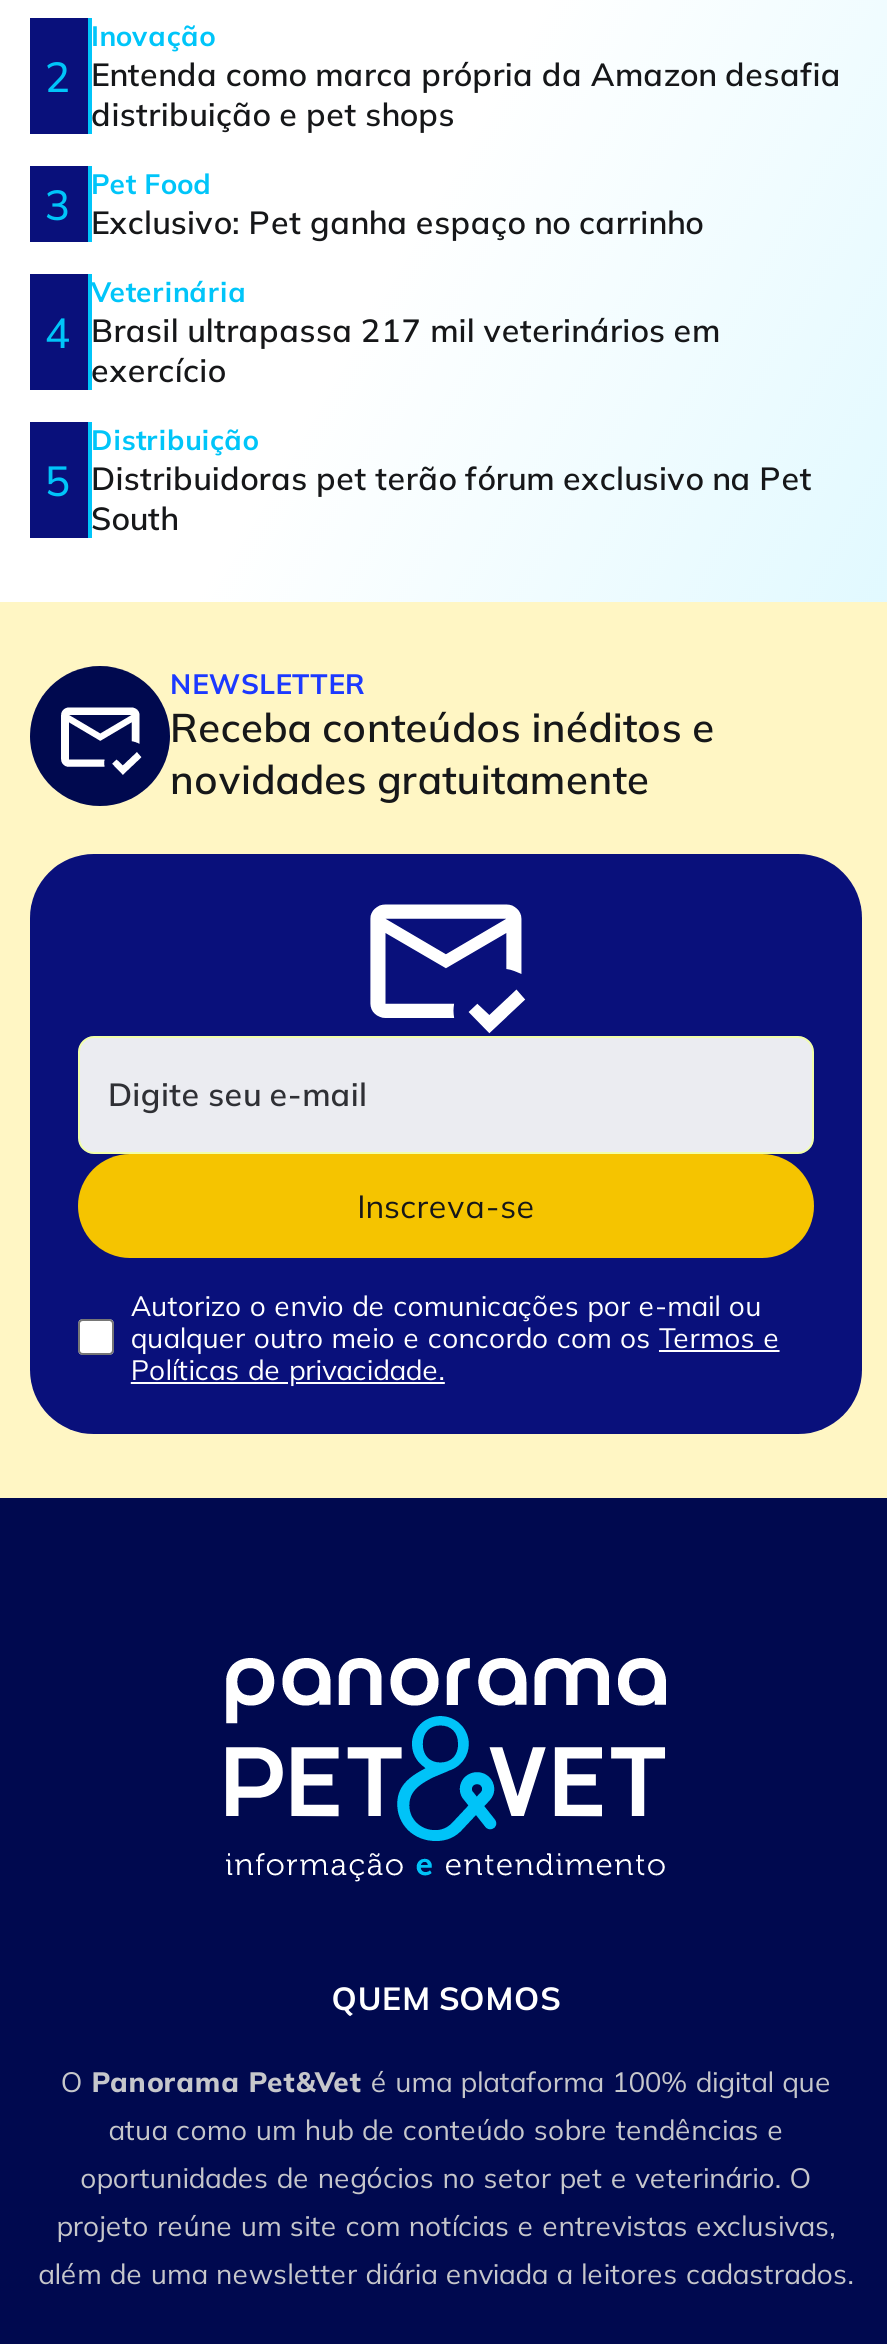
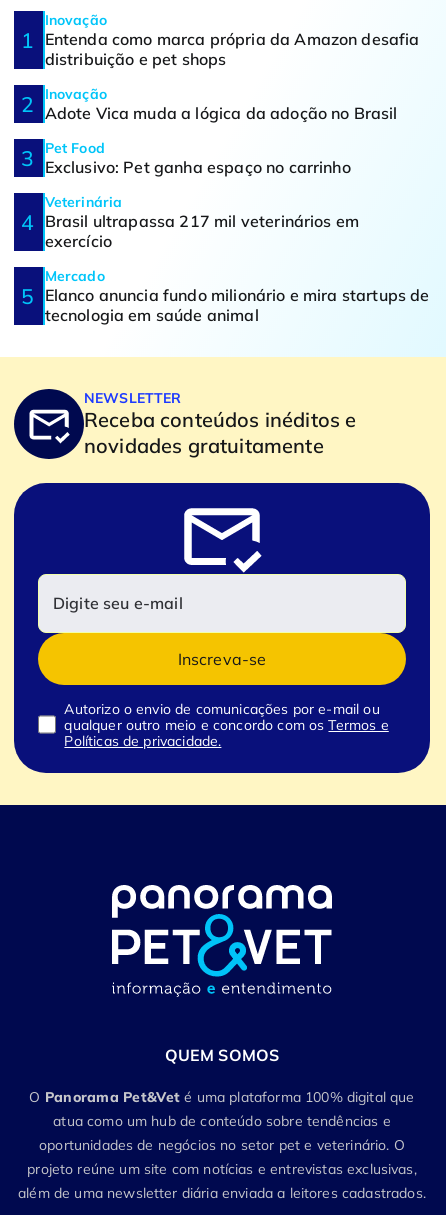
+ Inovação
+ Adote Vica muda a lógica da adoção no Brasil

- Distribuição
- Distribuidoras pet terão fórum exclusivo na Pet
- South
+ Mercado
+ Elanco anuncia fundo milionário e mira startups de
+ tecnologia em saúde animal
